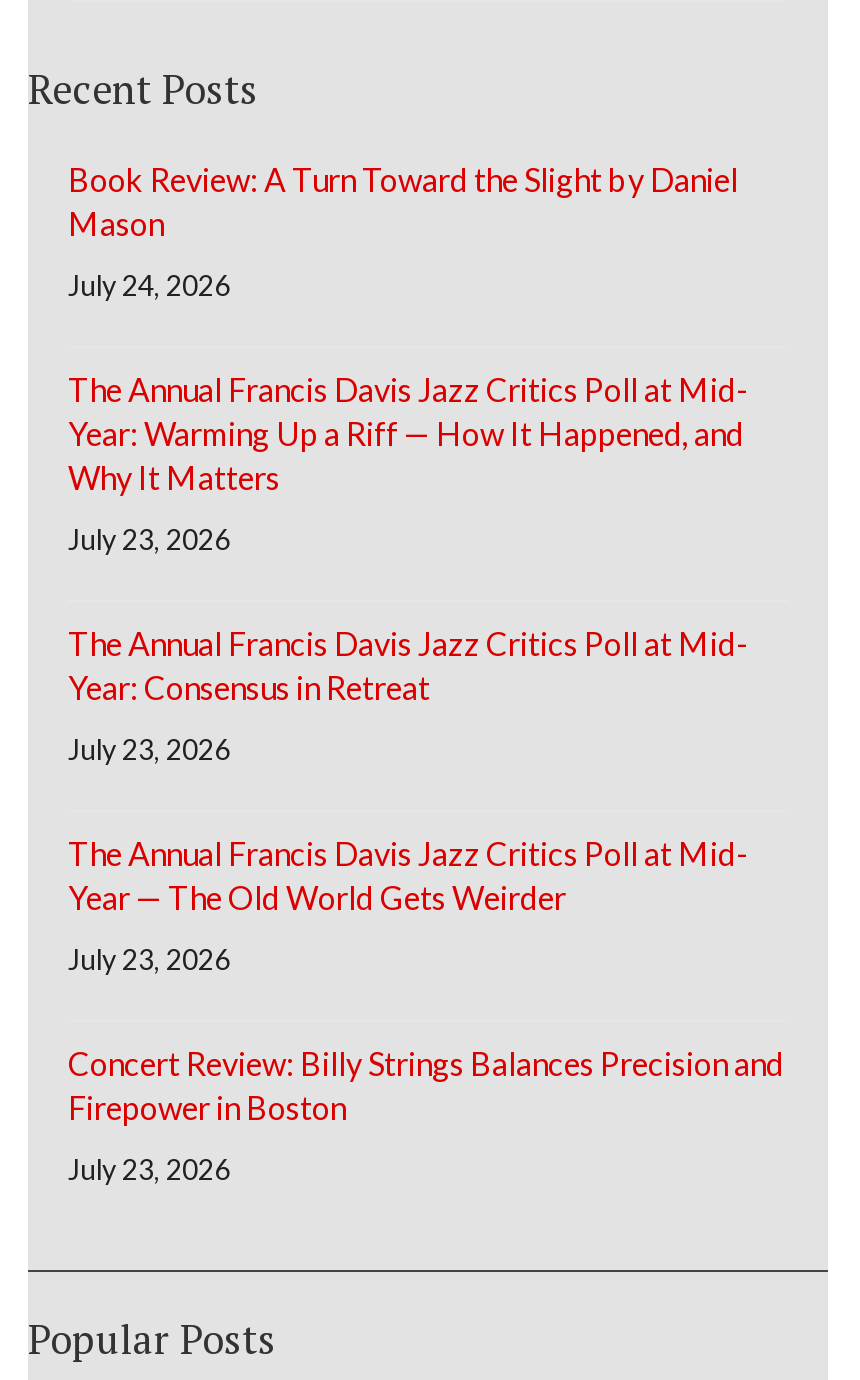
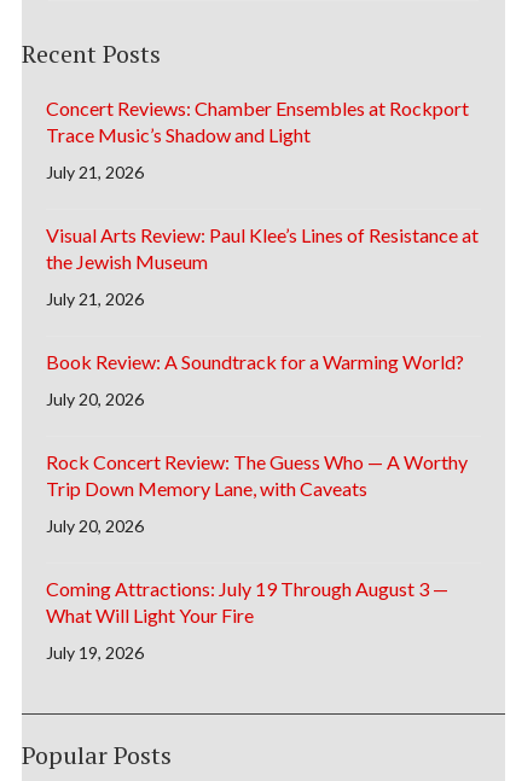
- Book Review: A Turn Toward the Slight by Daniel
- Mason
+ Concert Reviews: Chamber Ensembles at Rockport
+ Trace Music’s Shadow and Light

- July 24, 2026
+ July 21, 2026

- The Annual Francis Davis Jazz Critics Poll at Mid-
- Year: Warming Up a Riff — How It Happened, and
- Why It Matters
+ Visual Arts Review: Paul Klee’s Lines of Resistance at
+ the Jewish Museum

- July 23, 2026
+ July 21, 2026

- The Annual Francis Davis Jazz Critics Poll at Mid-
- Year: Consensus in Retreat
+ Book Review: A Soundtrack for a Warming World?

- July 23, 2026
+ July 20, 2026

- The Annual Francis Davis Jazz Critics Poll at Mid-
- Year — The Old World Gets Weirder
+ Rock Concert Review: The Guess Who — A Worthy
+ Trip Down Memory Lane, with Caveats

- July 23, 2026
+ July 20, 2026

- Concert Review: Billy Strings Balances Precision and
- Firepower in Boston
+ Coming Attractions: July 19 Through August 3 —
+ What Will Light Your Fire

- July 23, 2026
+ July 19, 2026
